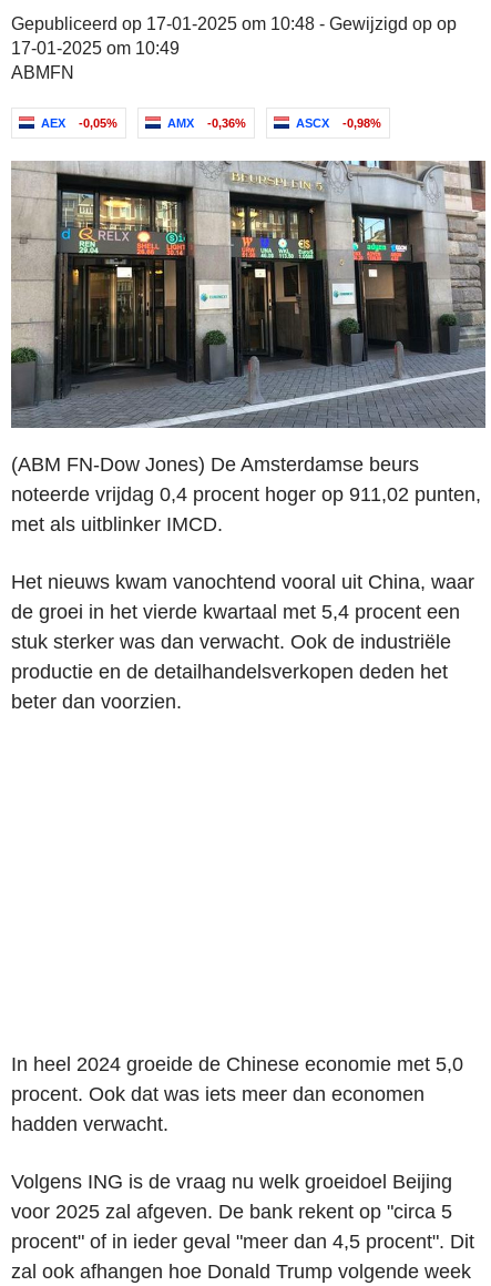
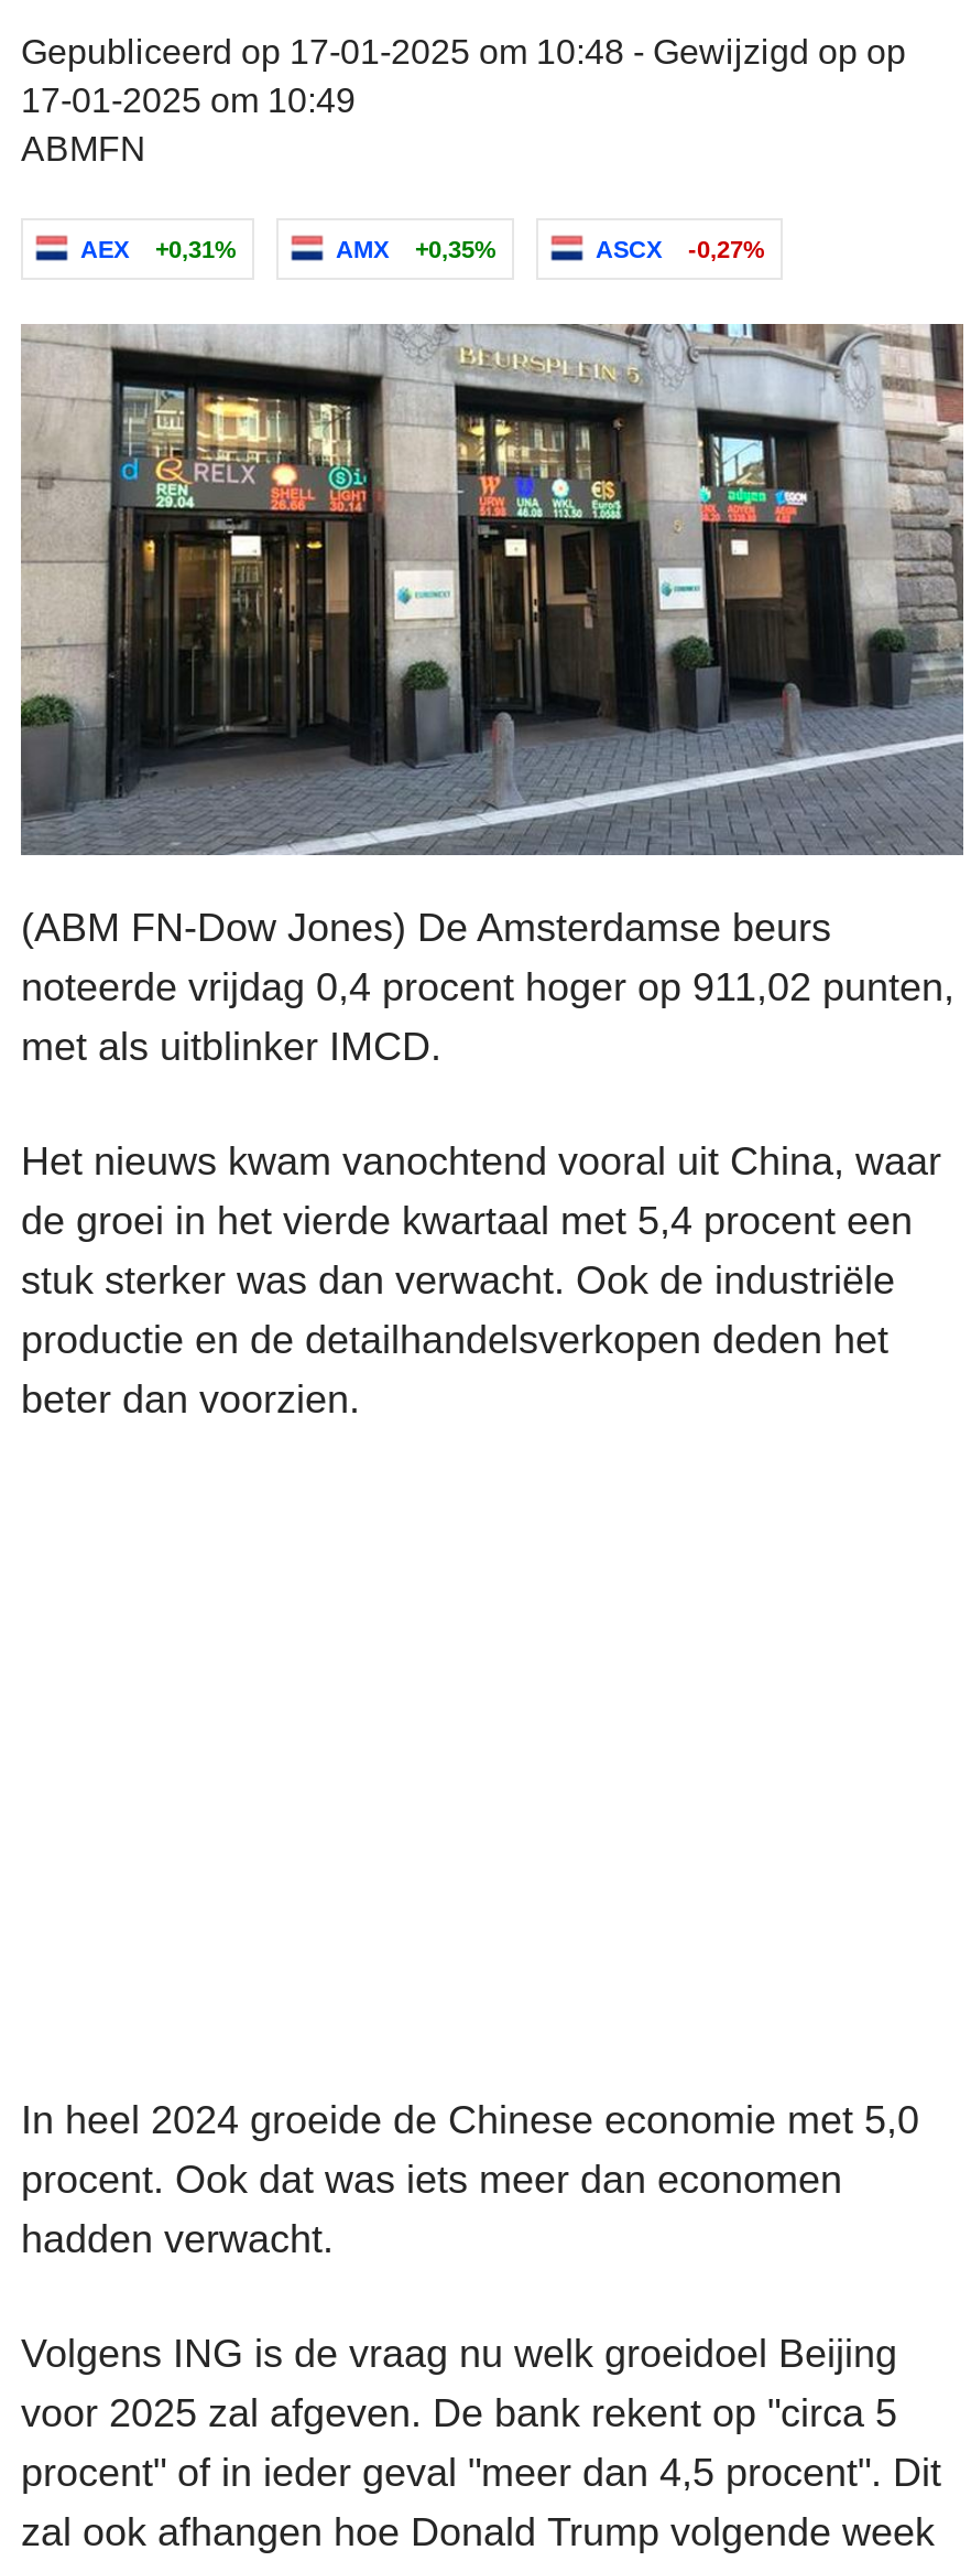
- AEX -0,05%
+ AEX +0,31%

- AMX -0,36%
+ AMX +0,35%

- ASCX -0,98%
+ ASCX -0,27%
